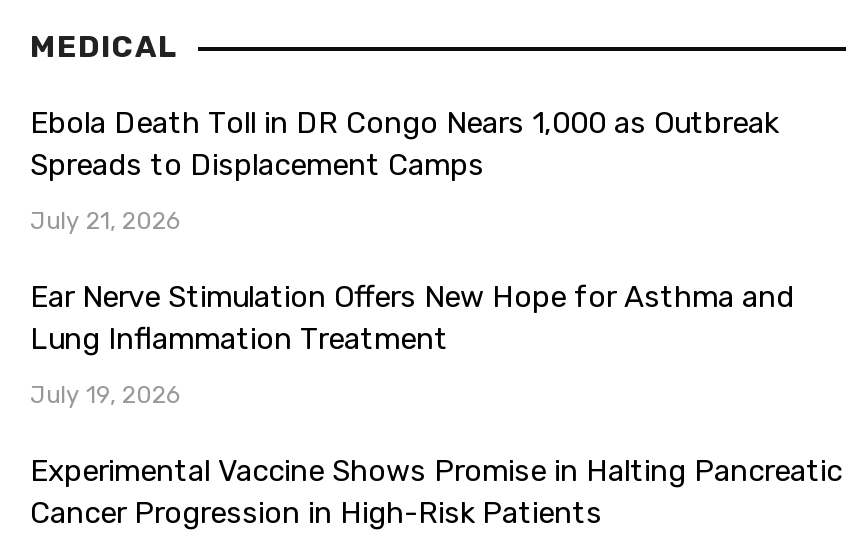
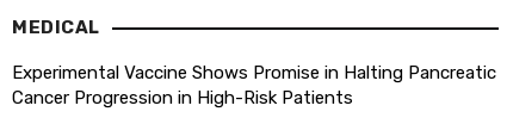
- Ebola Death Toll in DR Congo Nears 1,000 as Outbreak
- Spreads to Displacement Camps
- July 21, 2026
- Ear Nerve Stimulation Offers New Hope for Asthma and
- Lung Inflammation Treatment
- July 19, 2026
